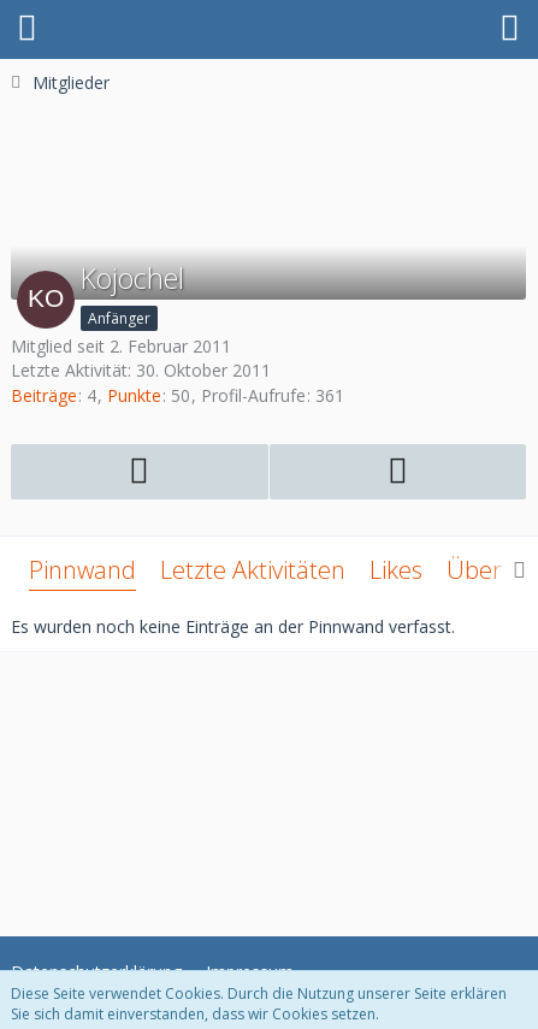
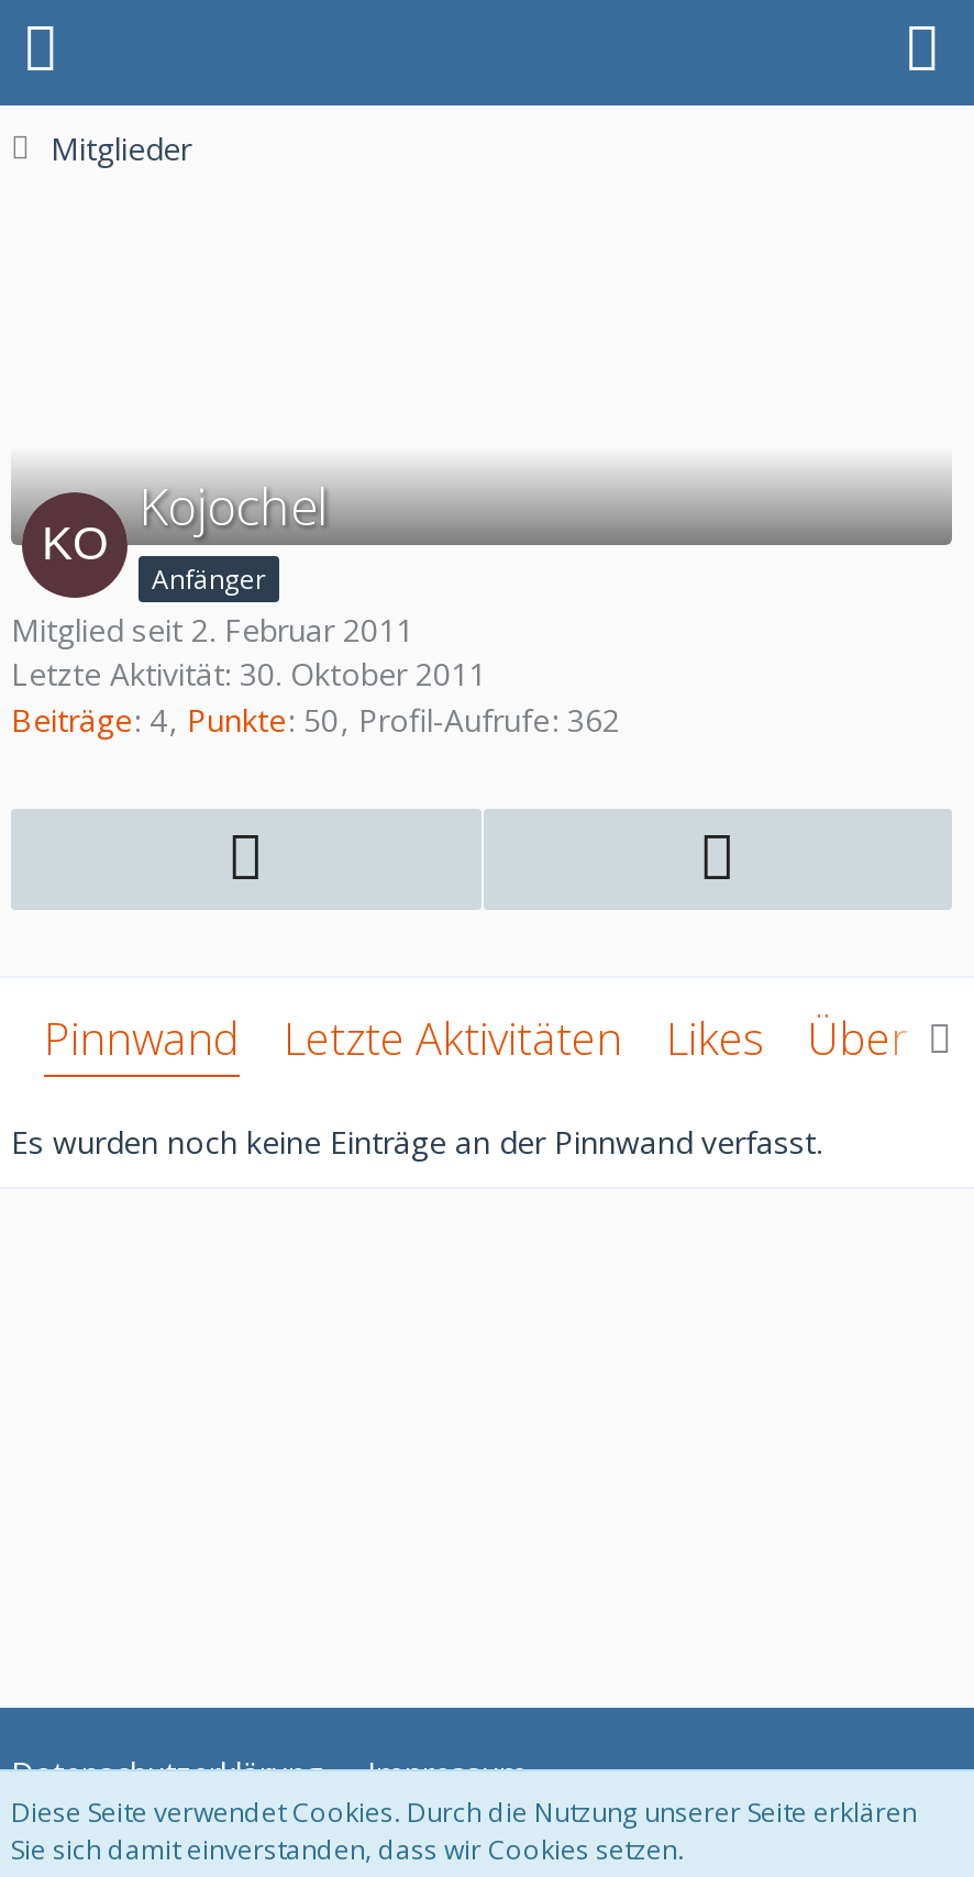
- Beiträge 4 Punkte 50 Profil-Aufrufe 361
+ Beiträge 4 Punkte 50 Profil-Aufrufe 362
